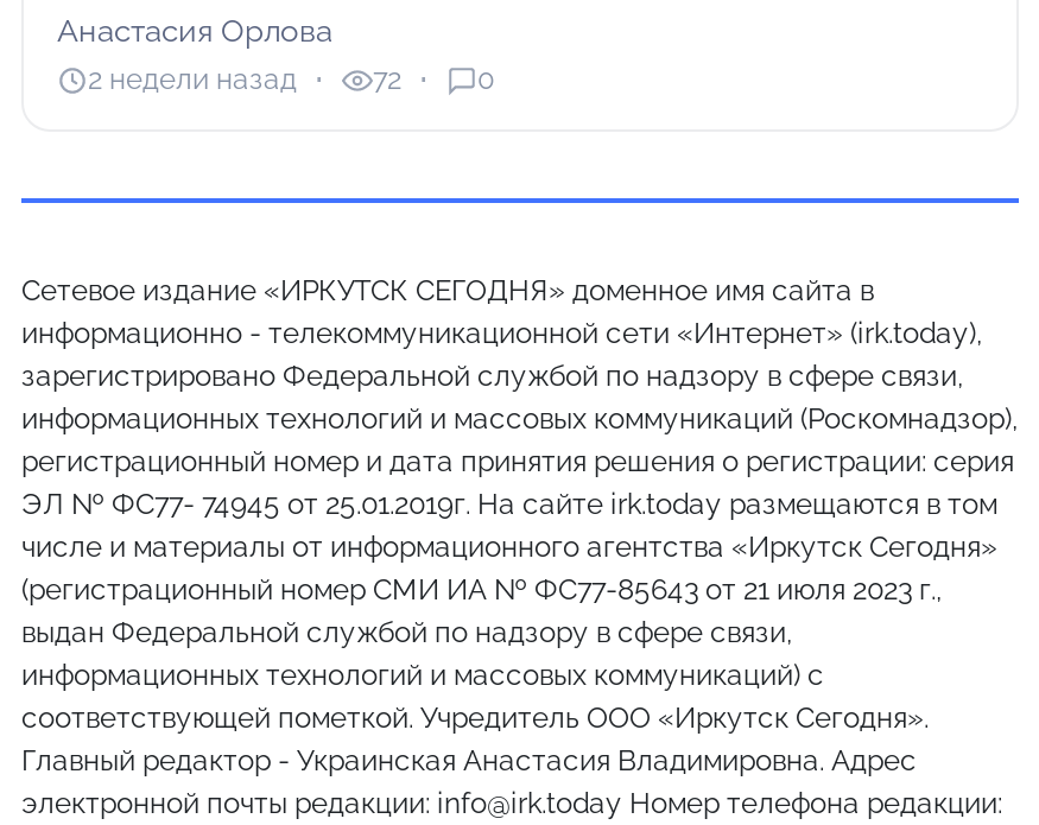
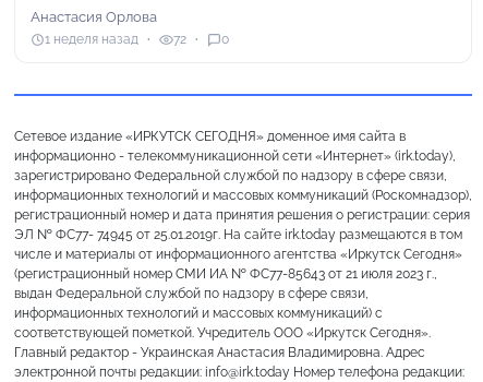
- 2 недели назад
+ 1 неделя назад
